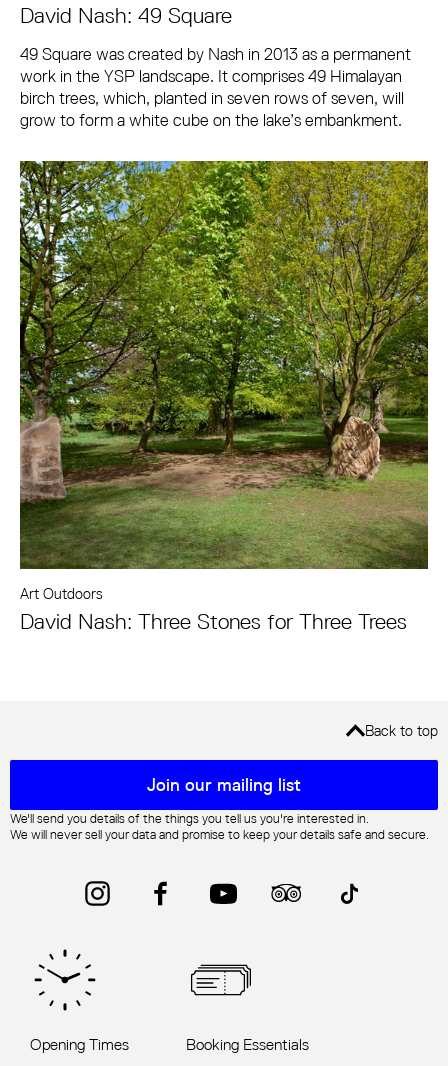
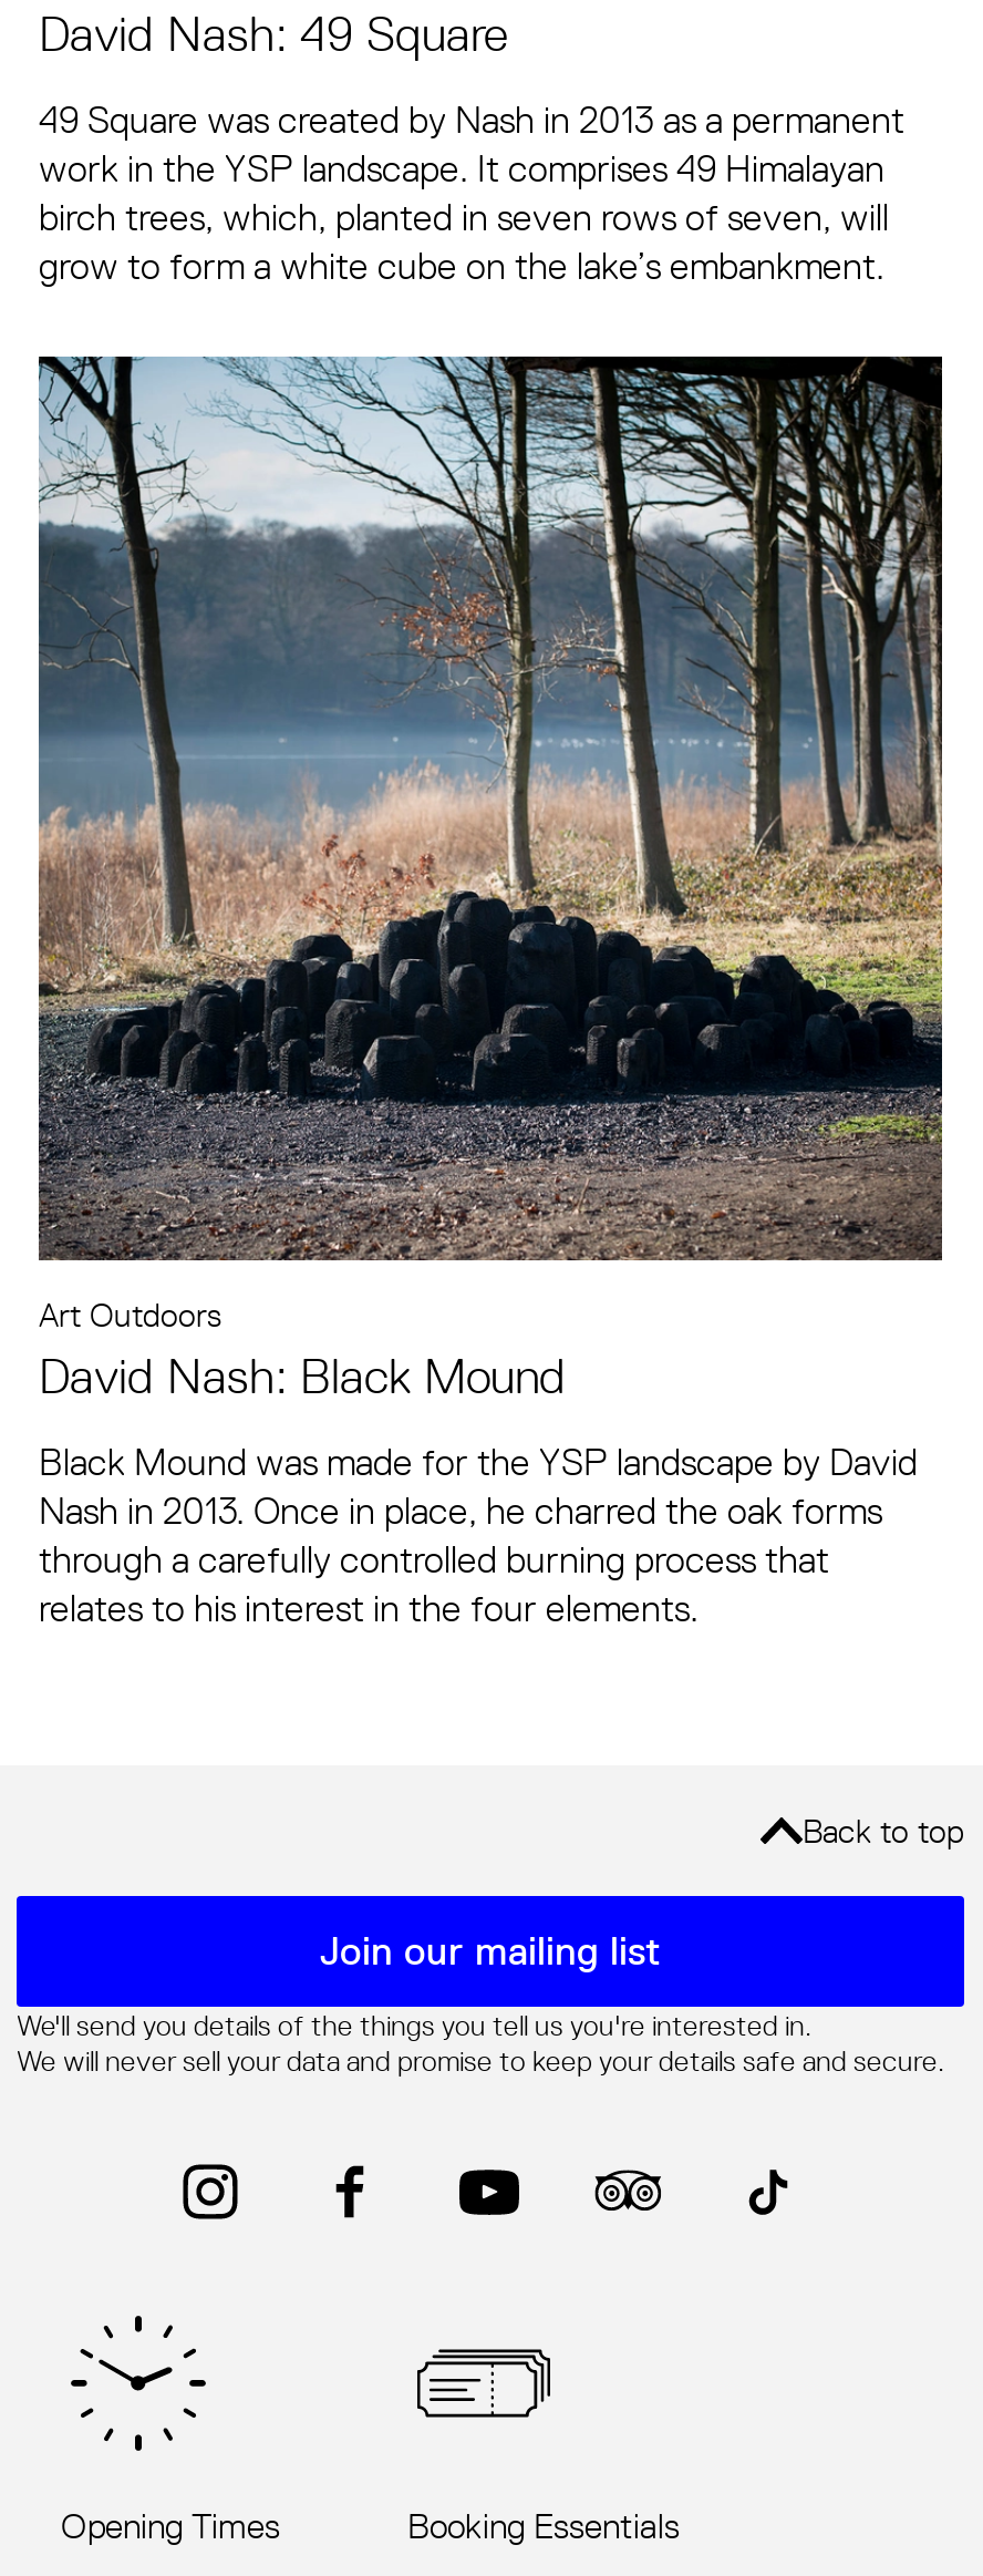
- [image]
+ [image]

- David Nash: Three Stones for Three Trees
+ David Nash: Black Mound
+ Black Mound was made for the YSP landscape by David
+ Nash in 2013. Once in place, he charred the oak forms
+ through a carefully controlled burning process that
+ relates to his interest in the four elements.
